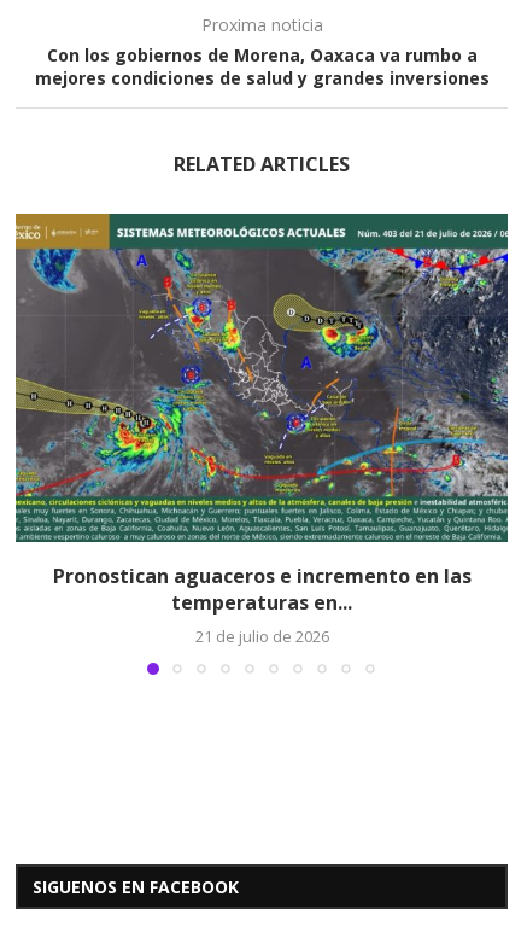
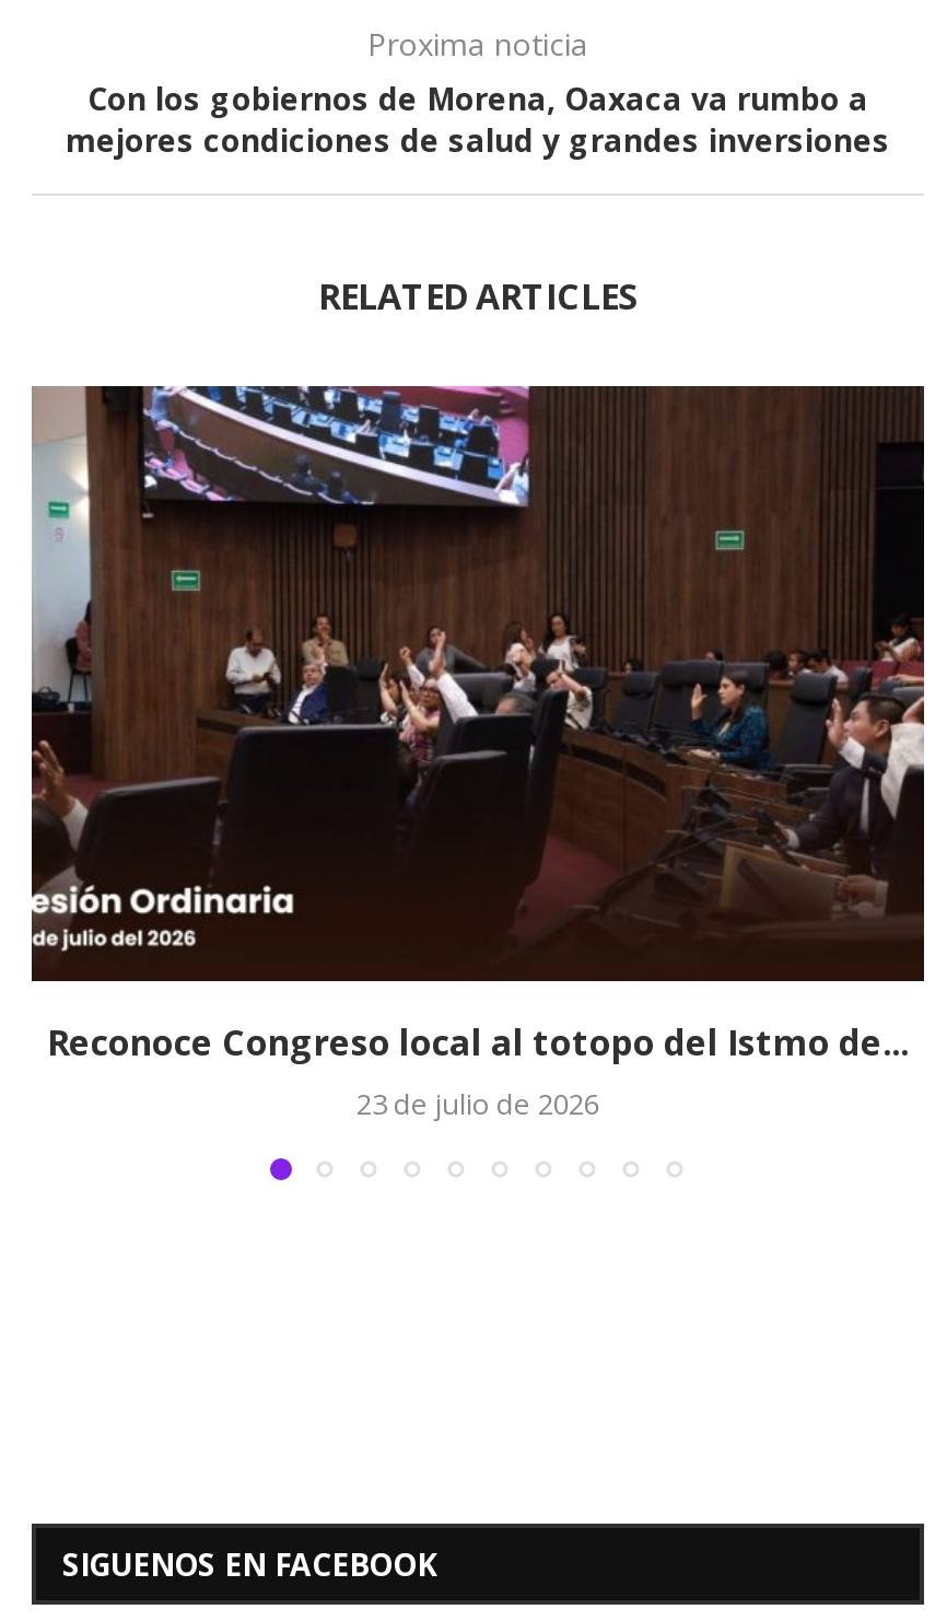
- [image]
- Pronostican aguaceros e incremento en las
- temperaturas en...
- 21 de julio de 2026
+ [image]
+ Reconoce Congreso local al totopo del Istmo de...
+ 23 de julio de 2026
